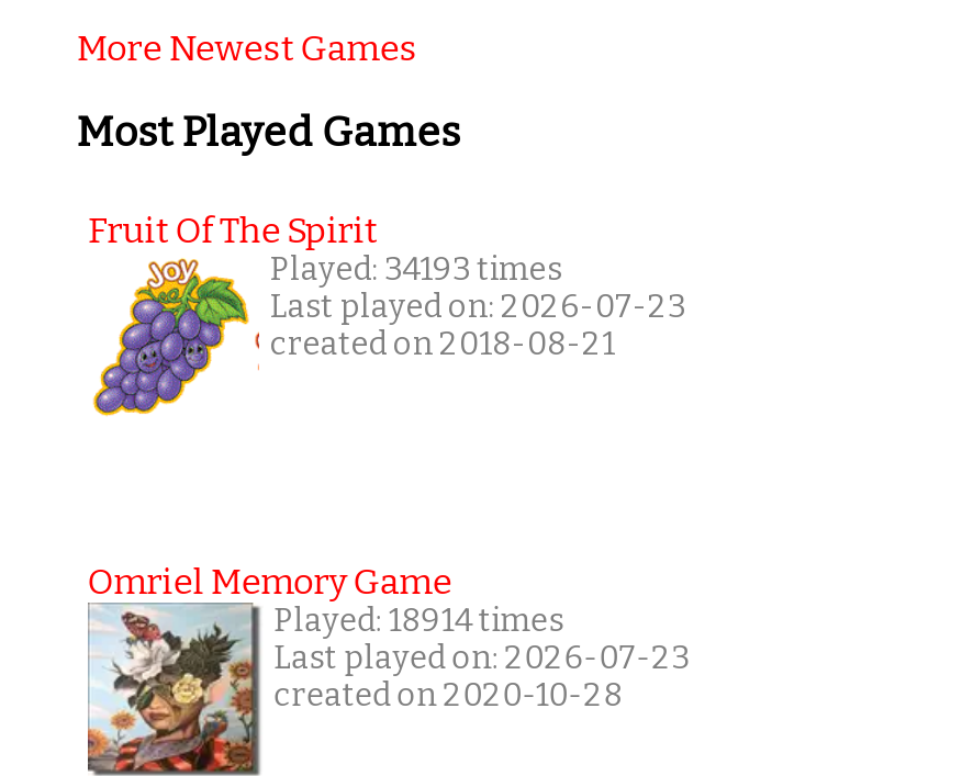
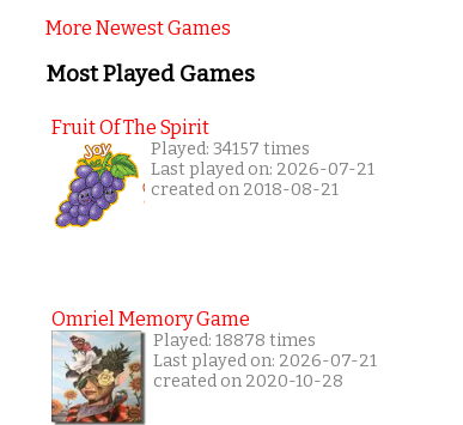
- Played: 34193 times
+ Played: 34157 times

- Last played on: 2026-07-23
+ Last played on: 2026-07-21

- Played: 18914 times
+ Played: 18878 times

- Last played on: 2026-07-23
+ Last played on: 2026-07-21
